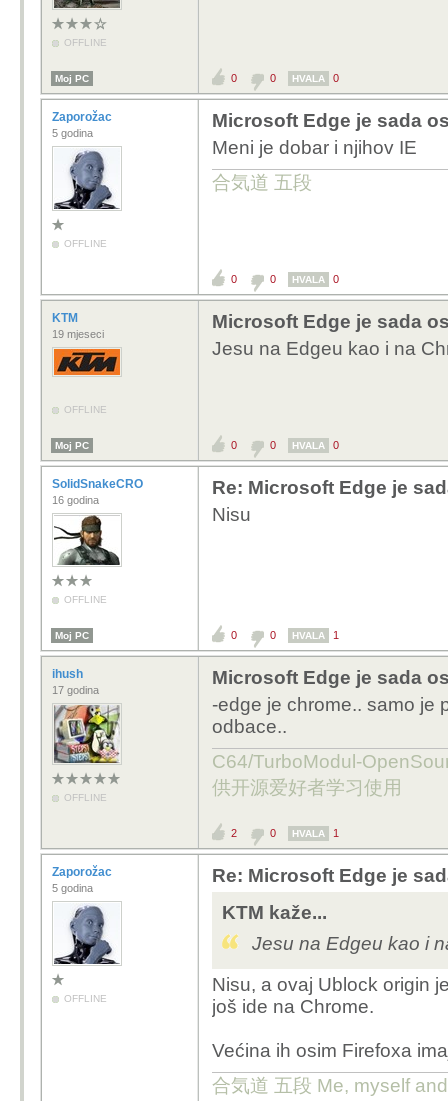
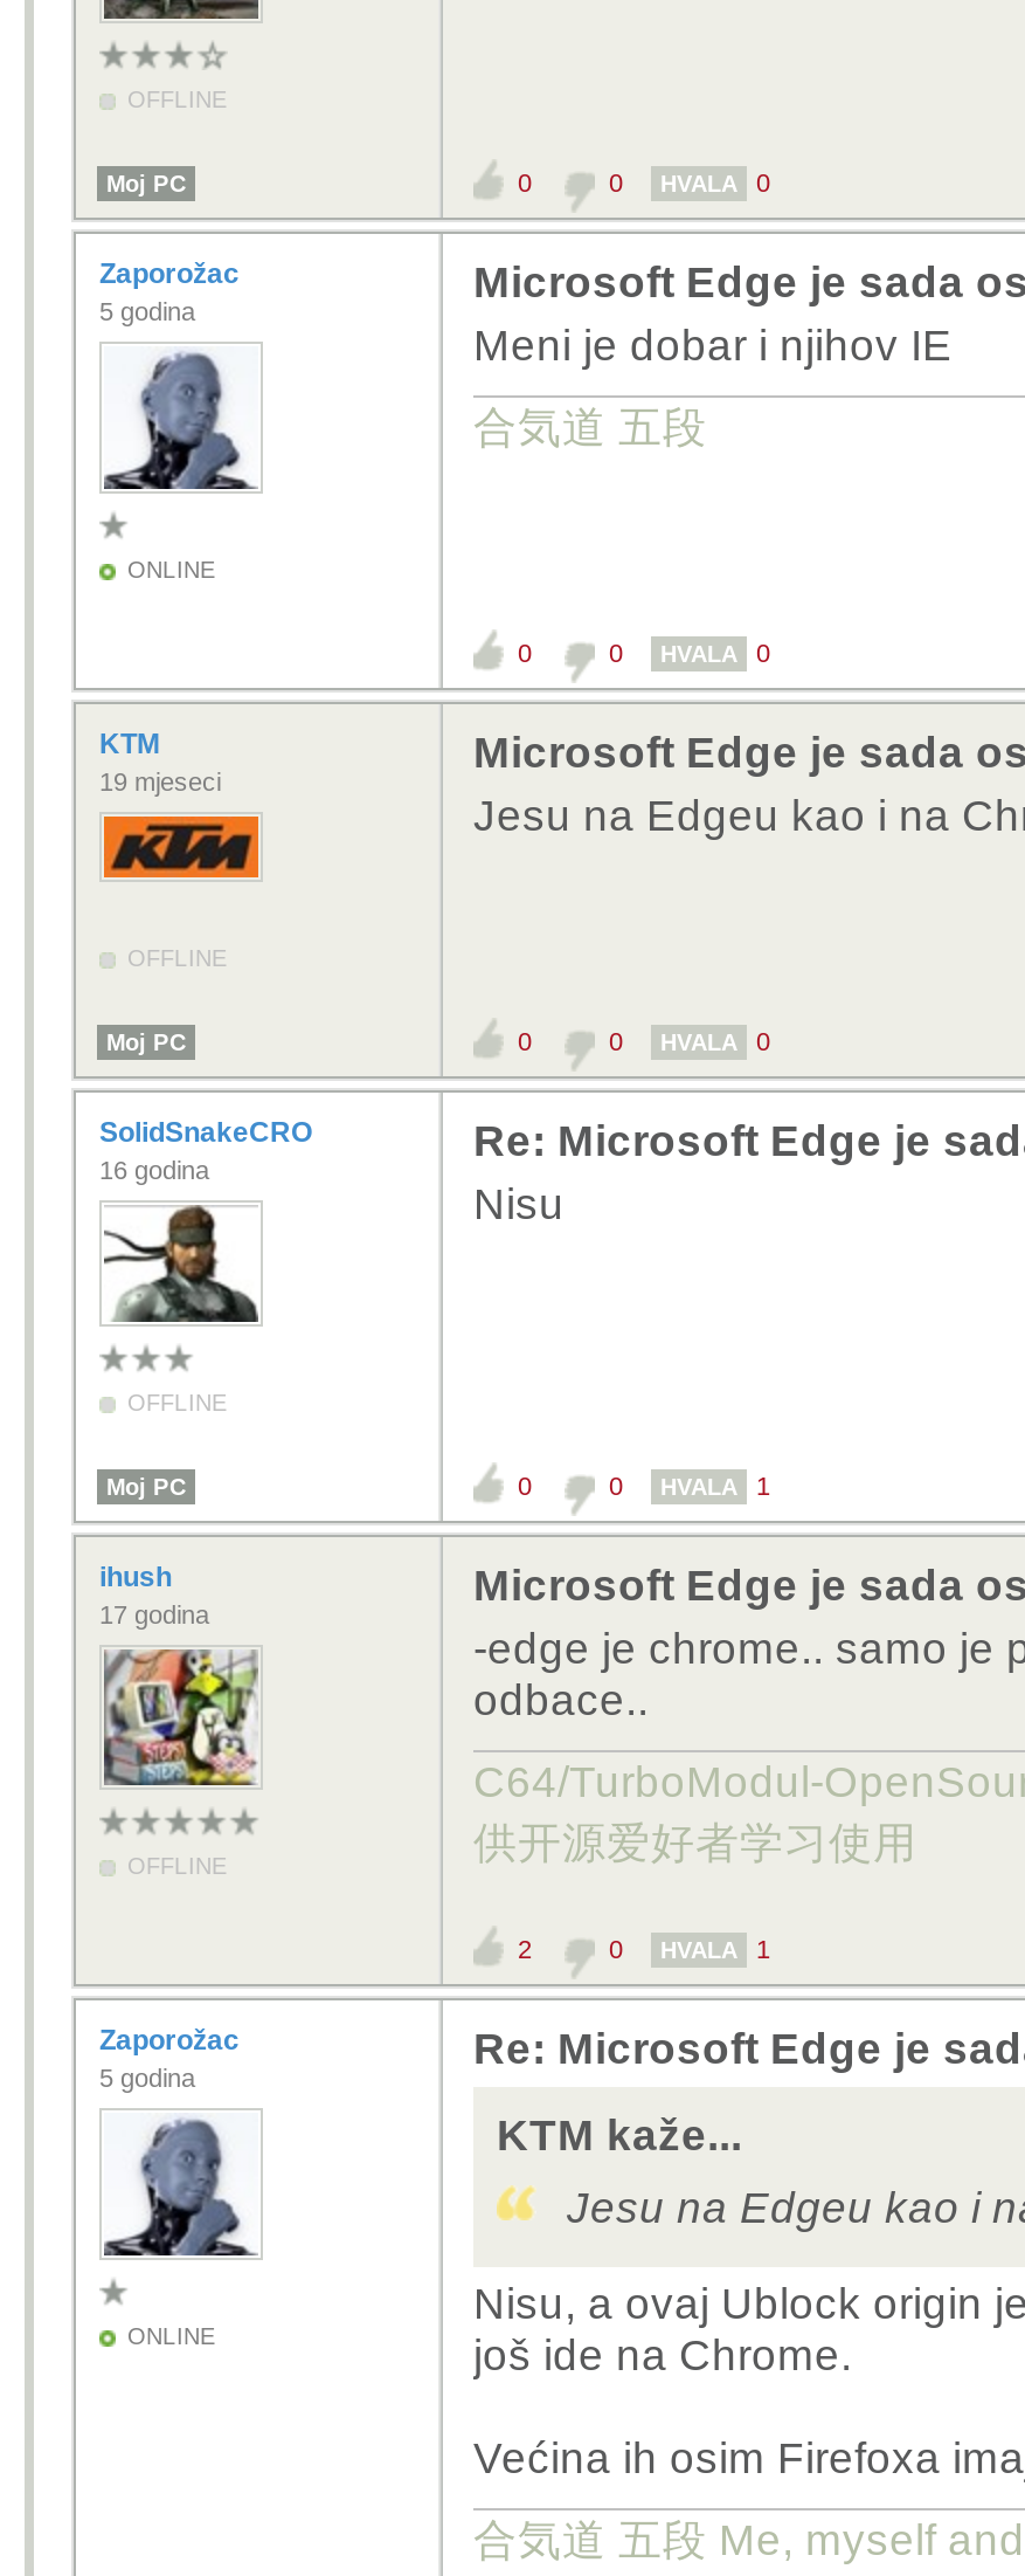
- OFFLINE
+ ONLINE

- OFFLINE
+ ONLINE
